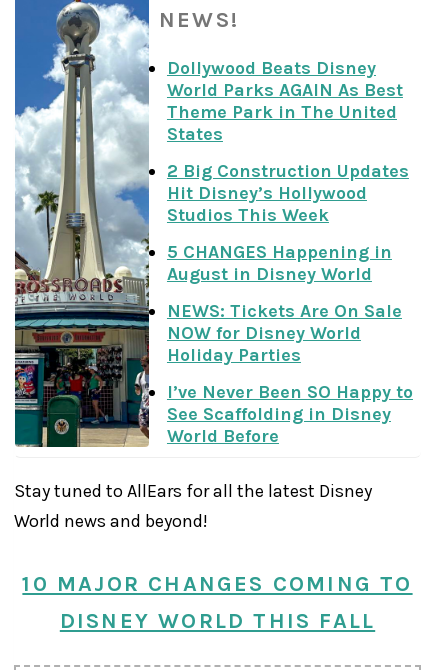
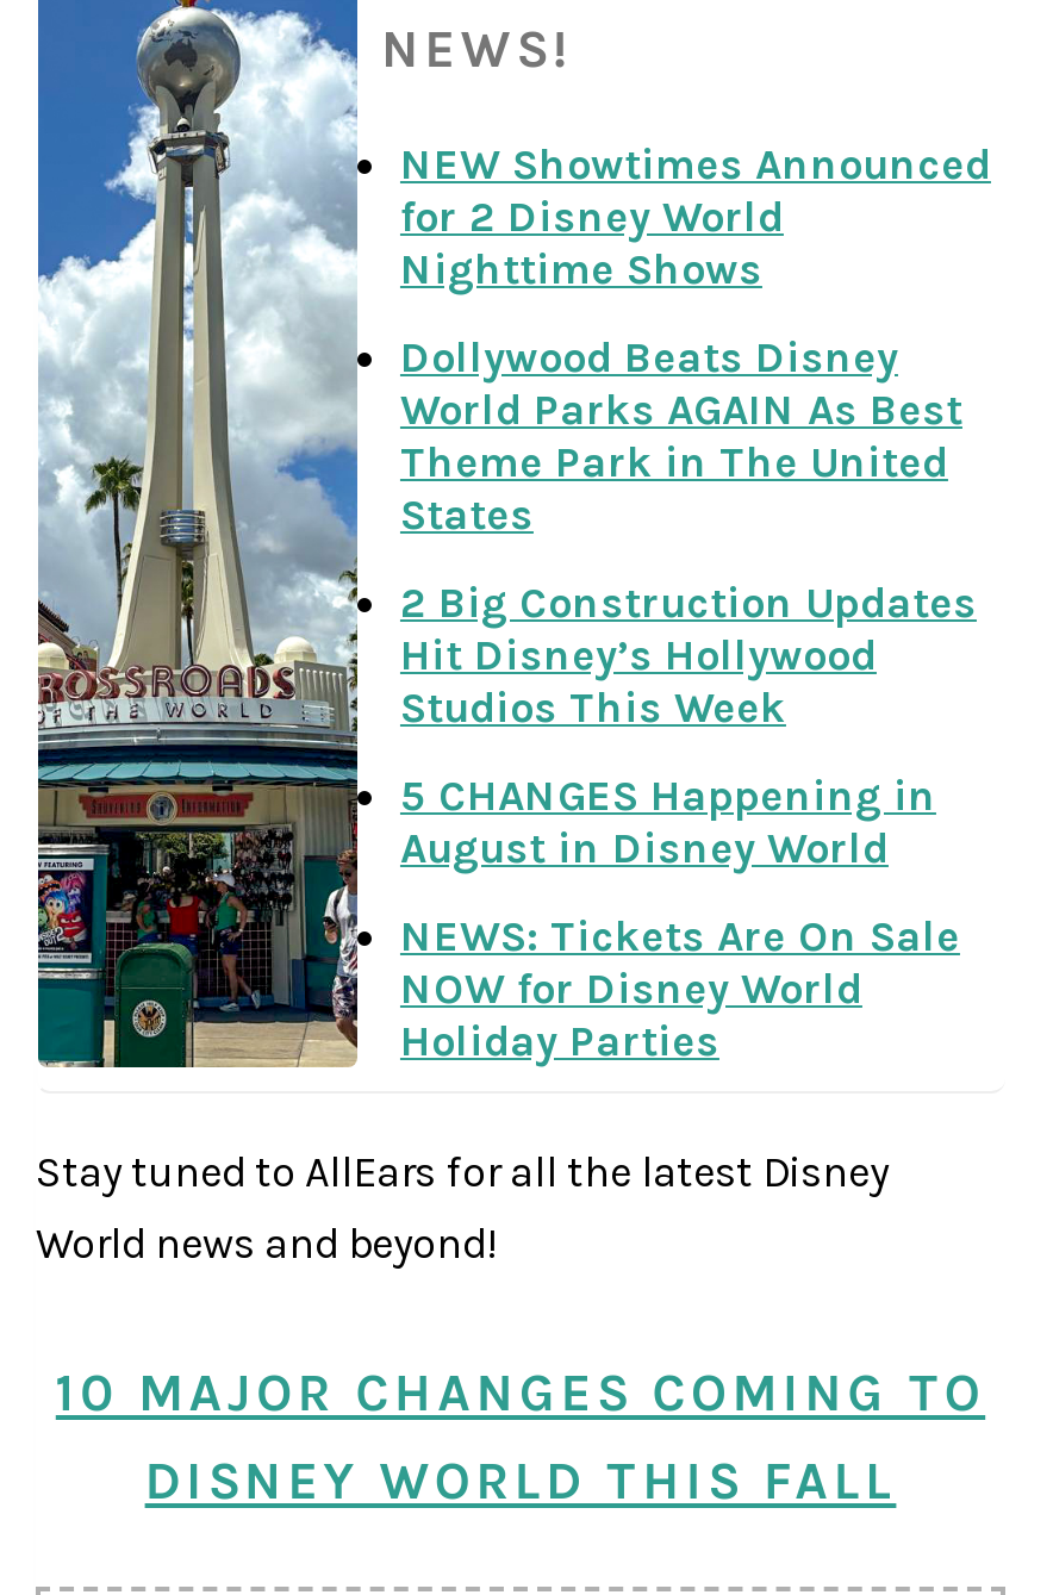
+ NEW Showtimes Announced
+ for 2 Disney World
+ Nighttime Shows

moved down: Dollywood Beats Disney | World Parks AGAIN As Best | Theme Park in The United | ... | NOW for Disney World | Holiday Parties

- [image]
+ [image]

- I’ve Never Been SO Happy to
- See Scaffolding in Disney
- World Before
